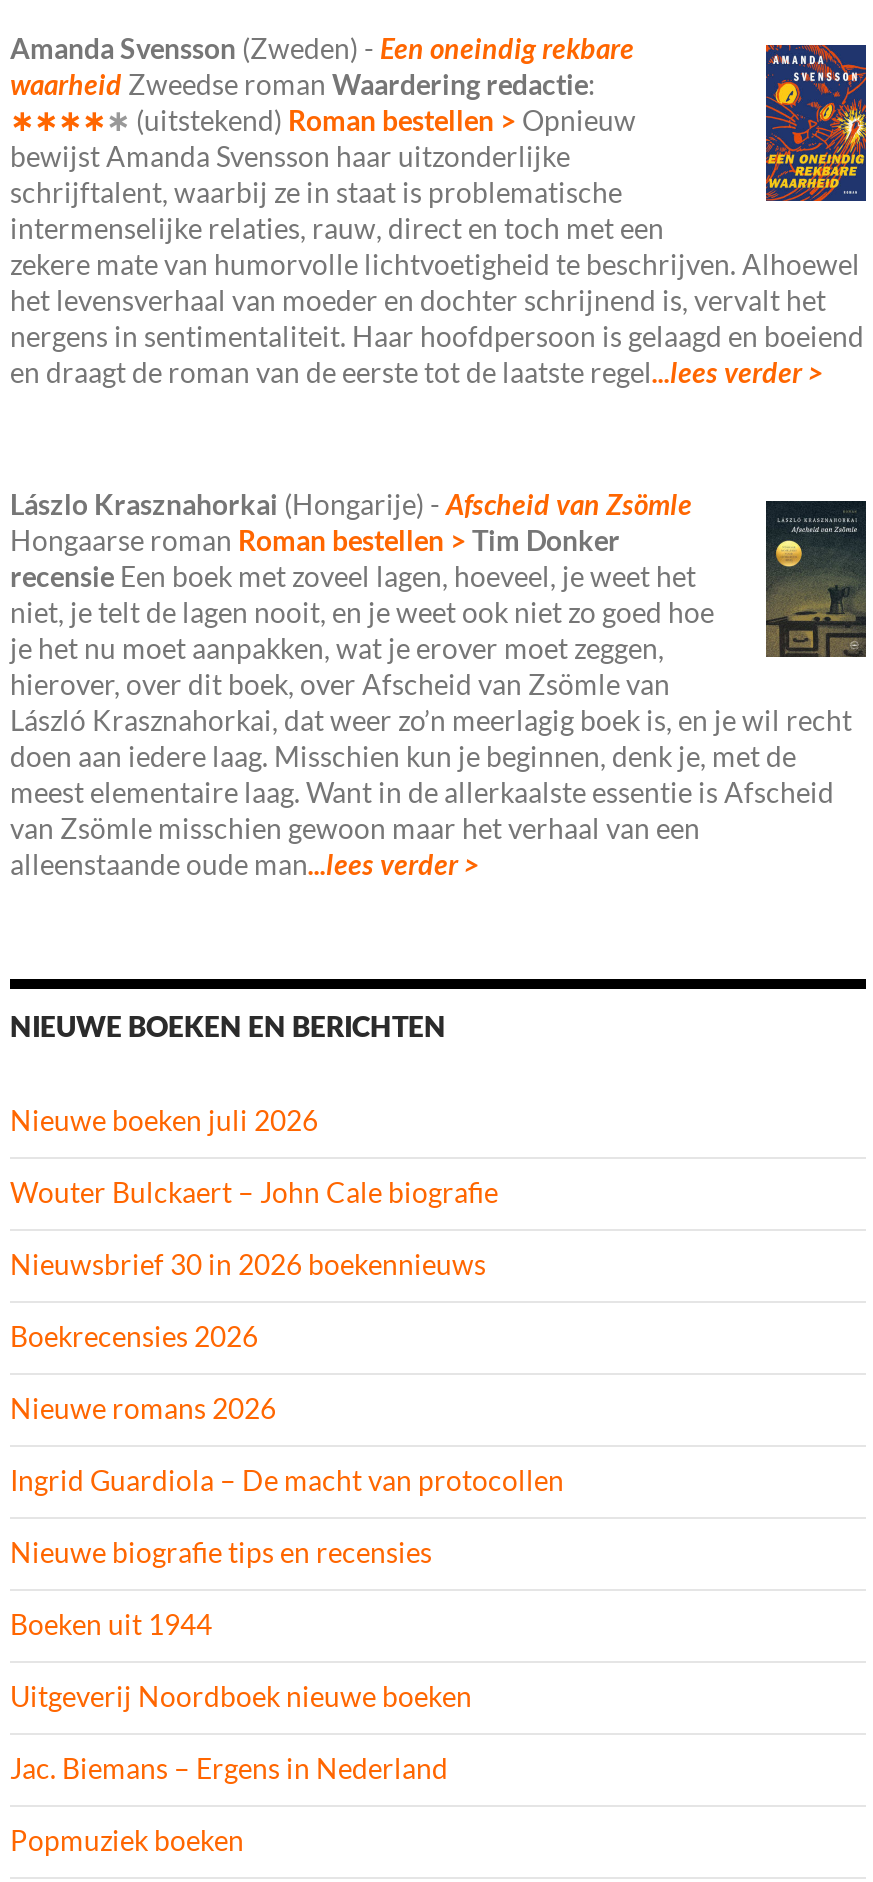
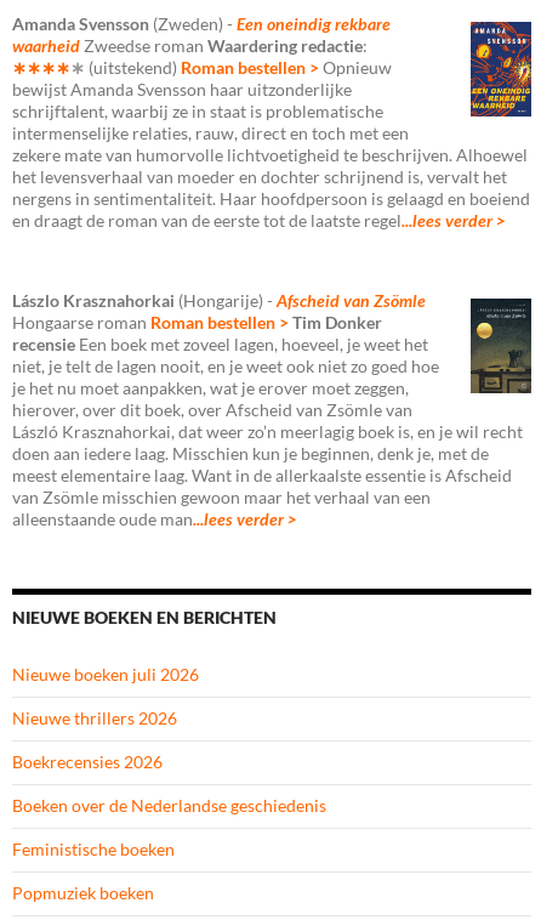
- Wouter Bulckaert – John Cale biografie
- Nieuwsbrief 30 in 2026 boekennieuws
+ Nieuwe thrillers 2026

- Nieuwe romans 2026
- Ingrid Guardiola – De macht van protocollen
- Nieuwe biografie tips en recensies
- Boeken uit 1944
- Uitgeverij Noordboek nieuwe boeken
- Jac. Biemans – Ergens in Nederland
+ Boeken over de Nederlandse geschiedenis
+ Feministische boeken
